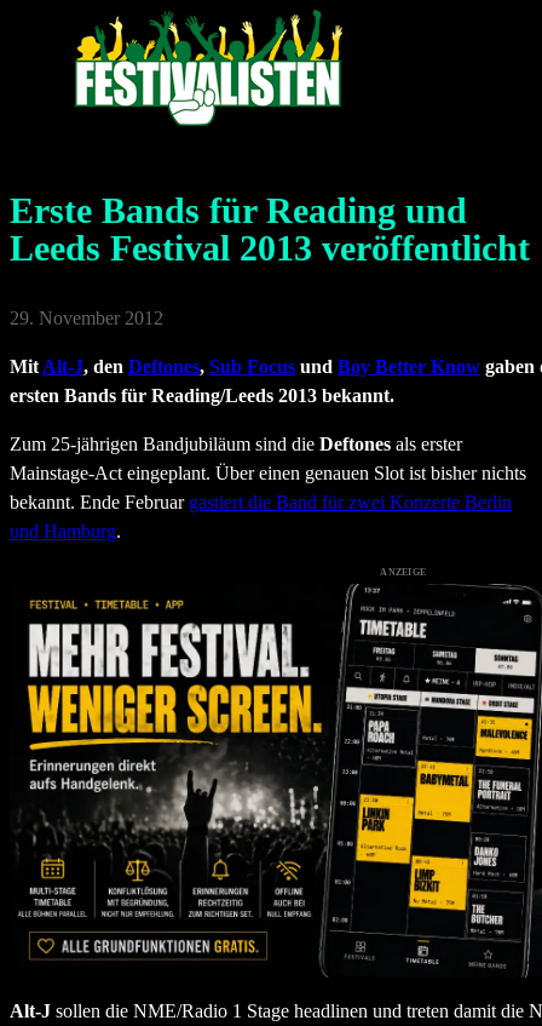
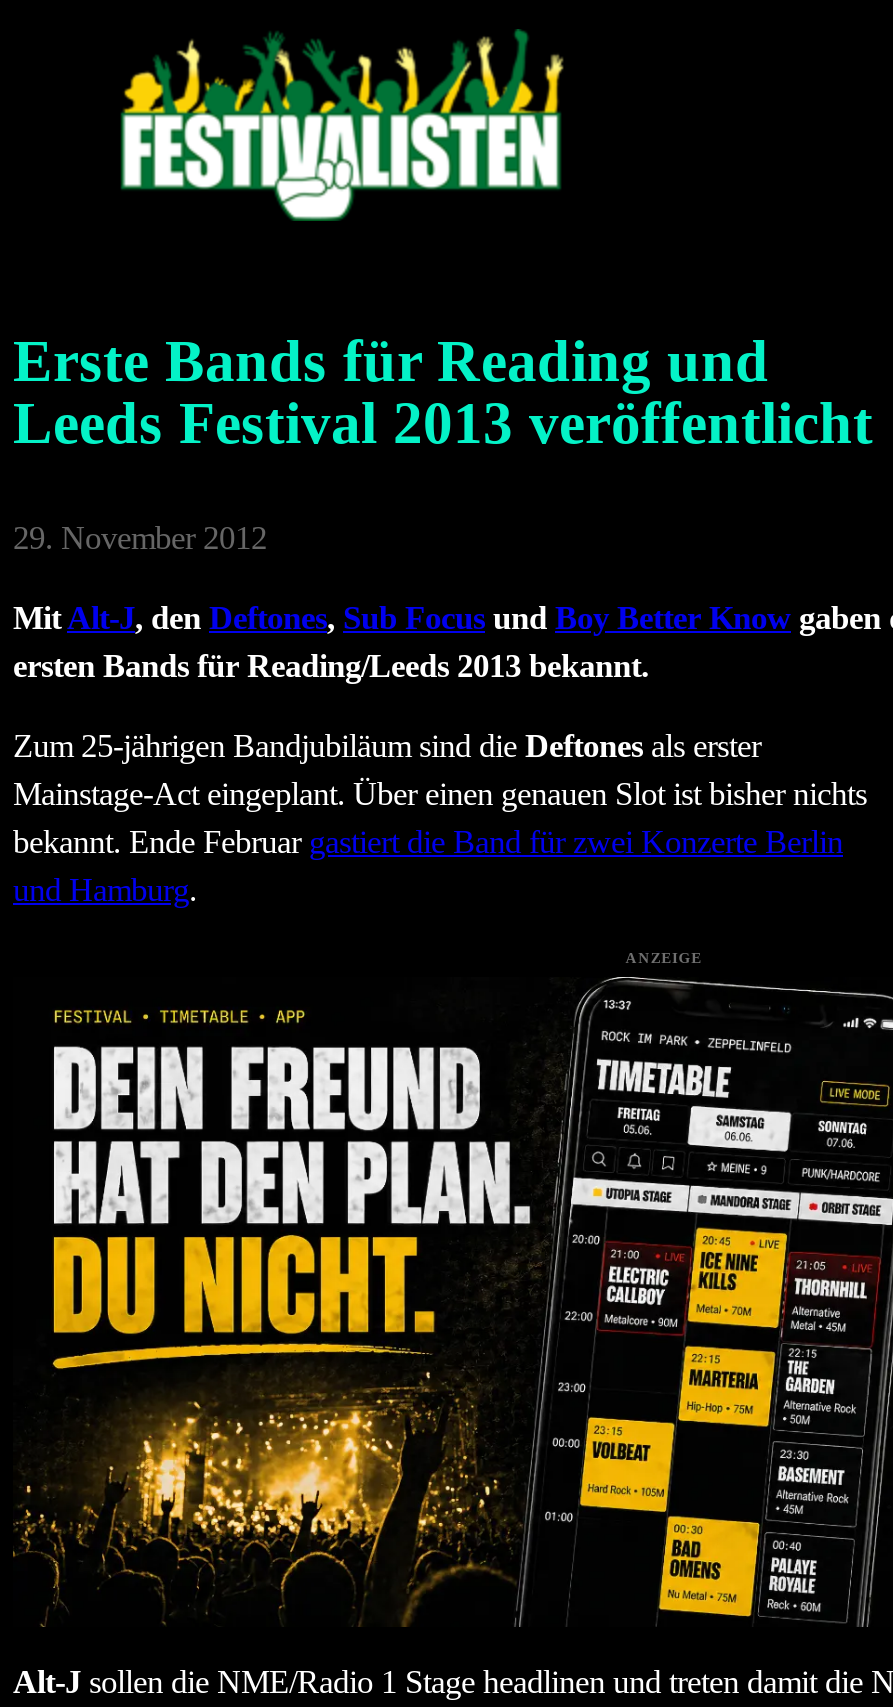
- [image]
+ [image]
